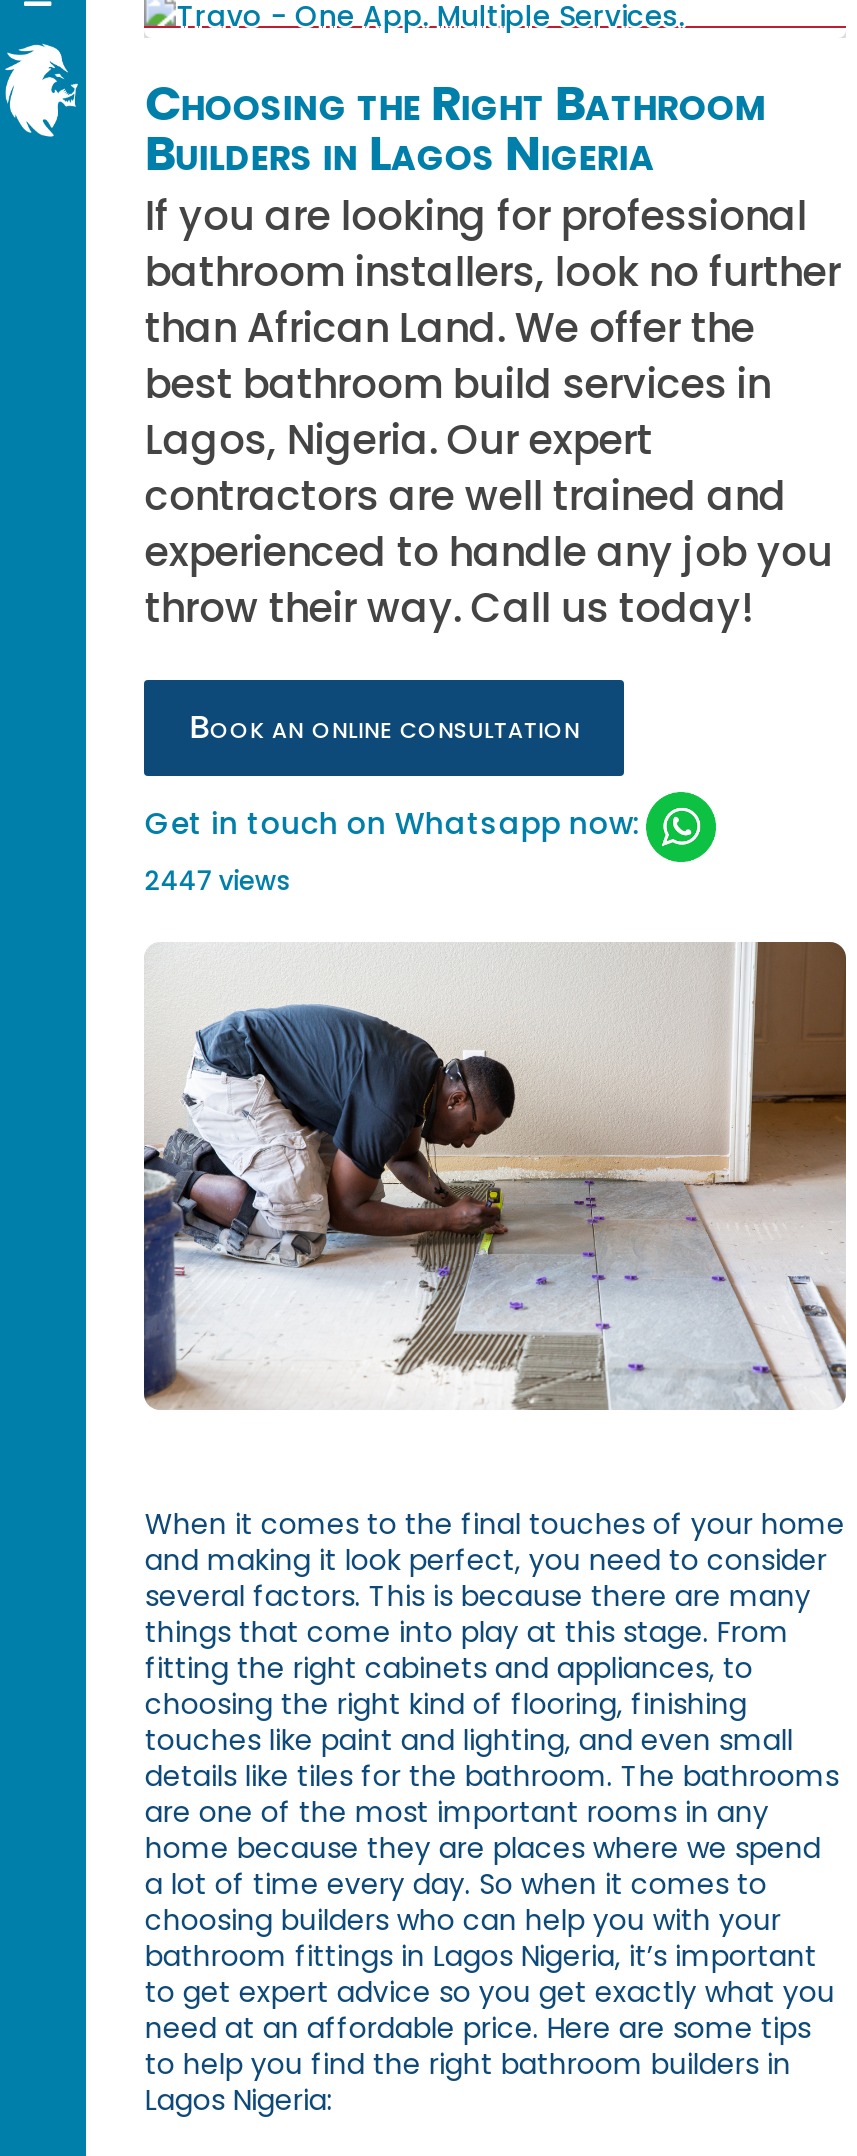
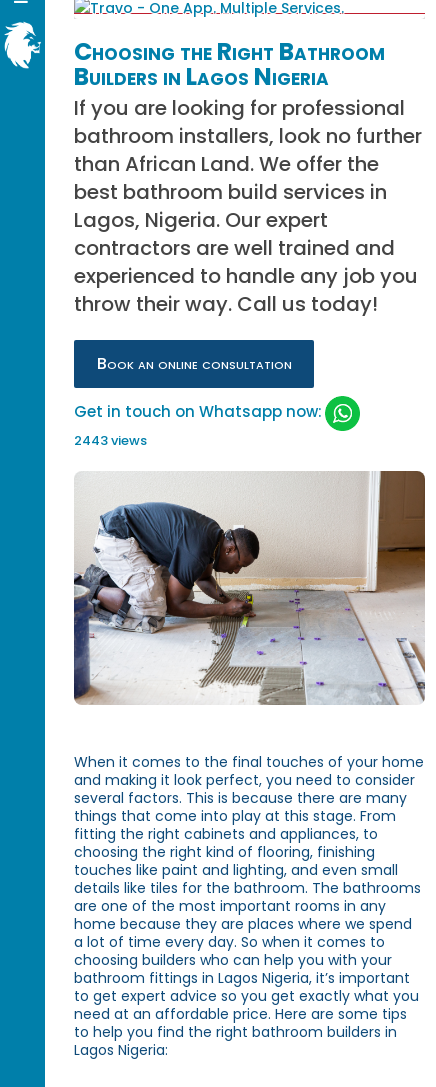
- 2447 views
+ 2443 views
